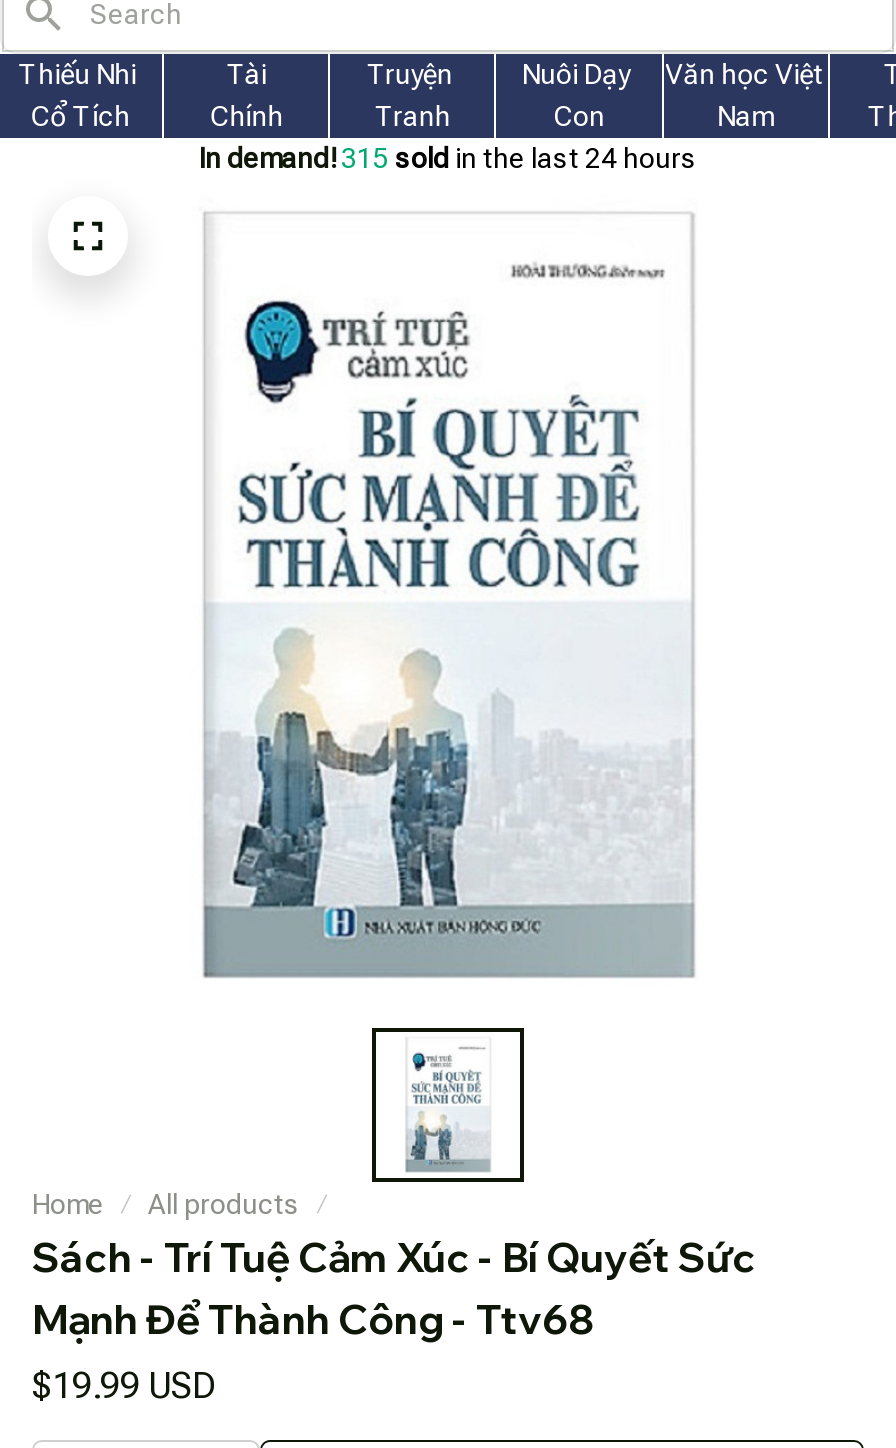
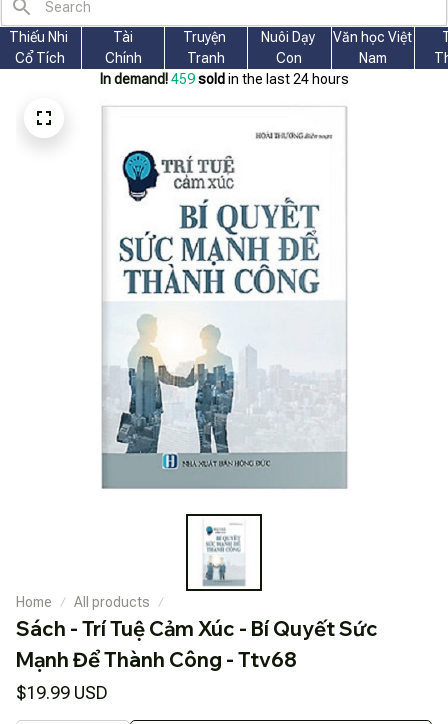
- In demand! 315 sold in the last 24 hours
+ In demand! 459 sold in the last 24 hours
